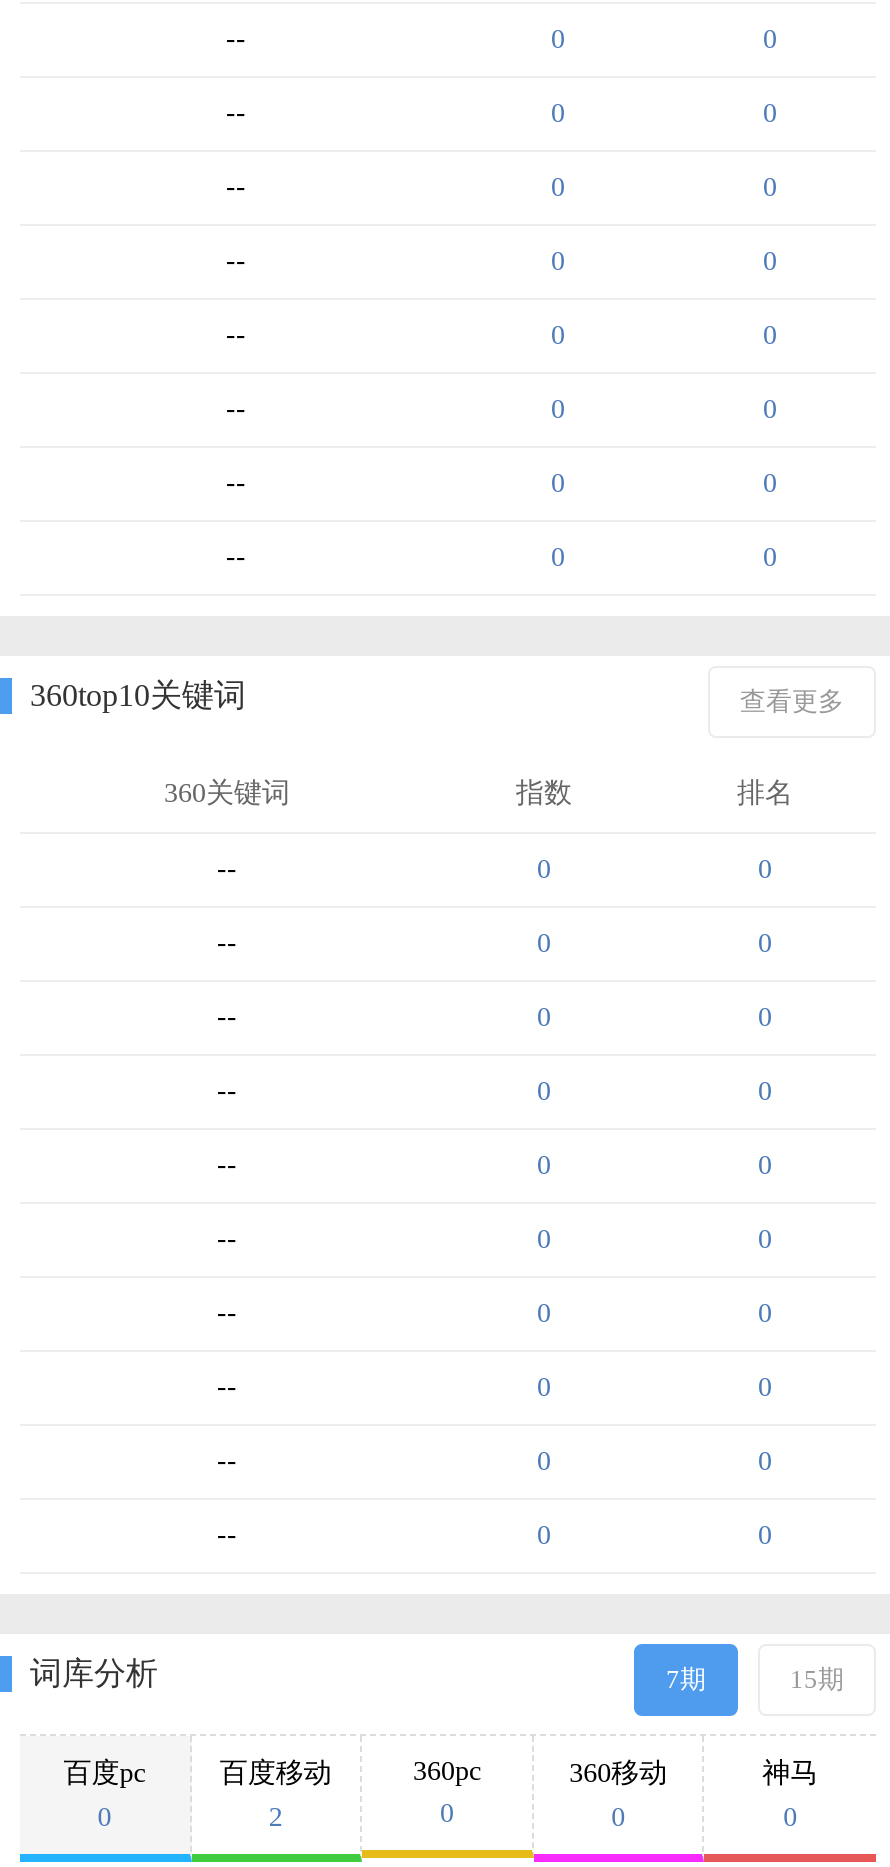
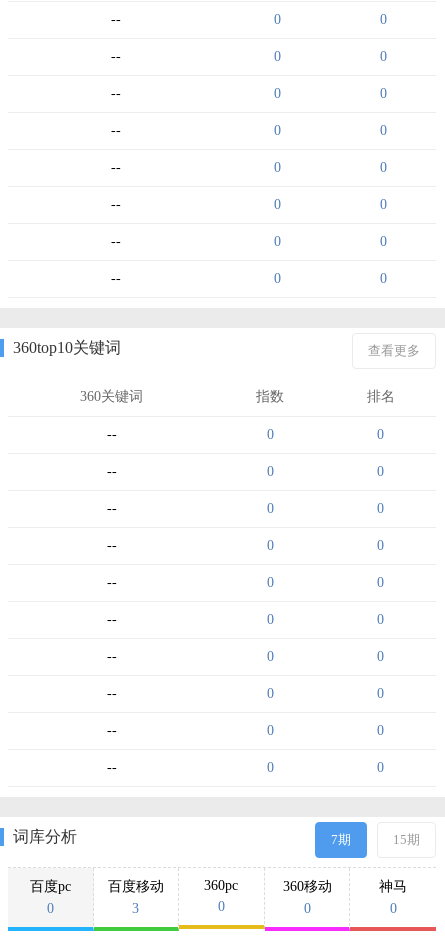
- 2
+ 3
